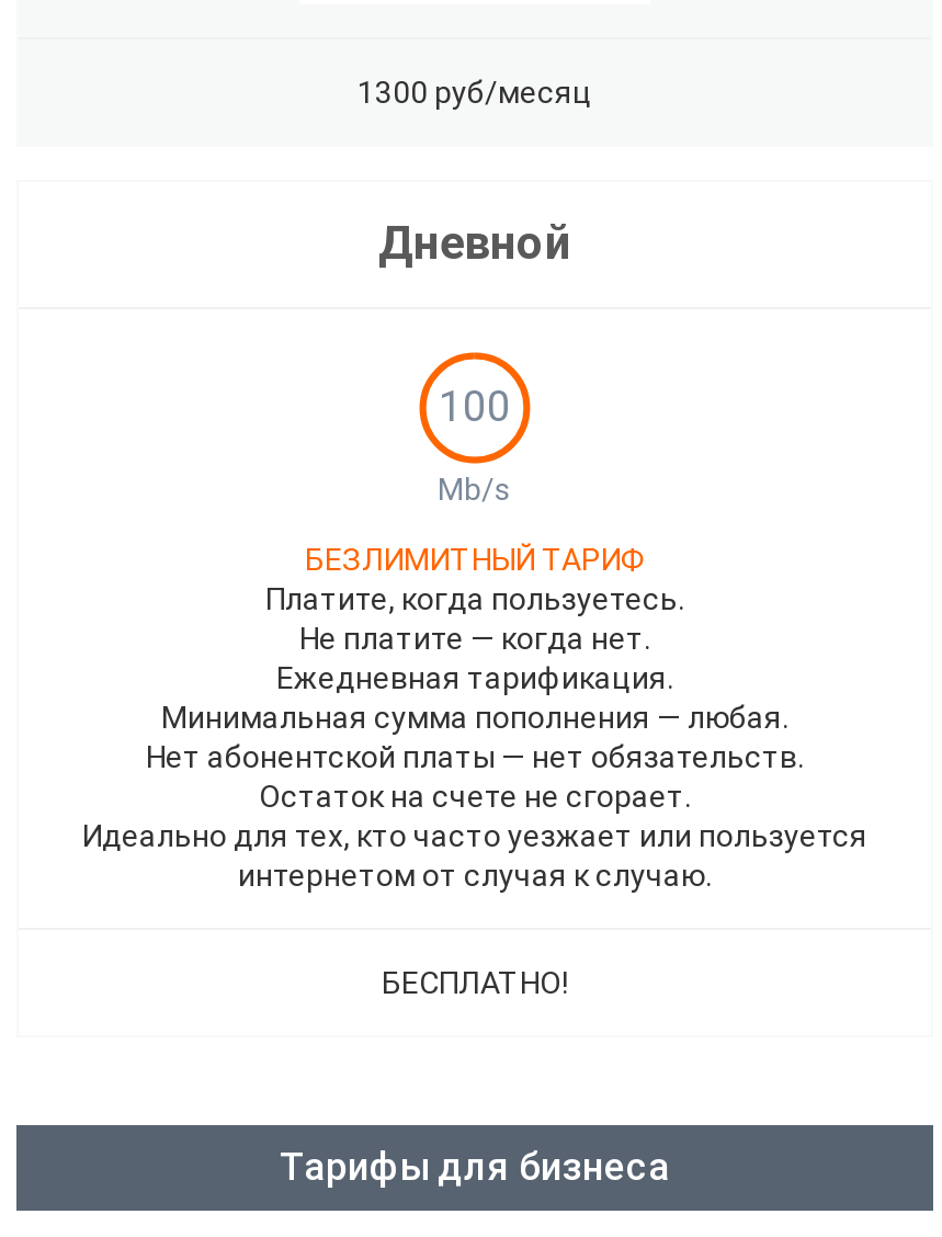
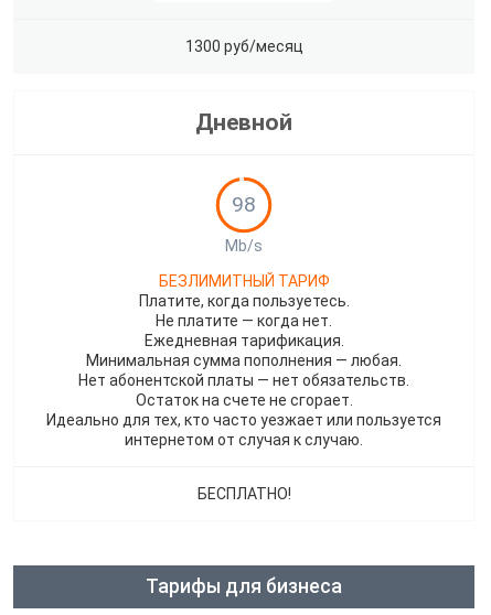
- 100
+ 98
